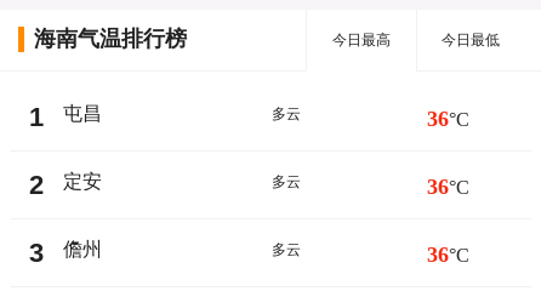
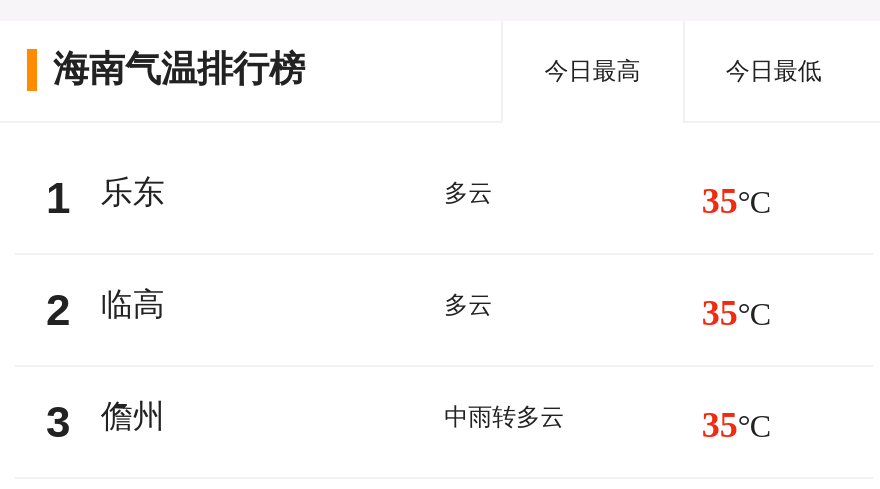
- 屯昌
+ 乐东

- 36°C
+ 35°C

- 定安
+ 临高

- 36°C
+ 35°C

- 多云
- 36°C
+ 中雨转多云
+ 35°C
